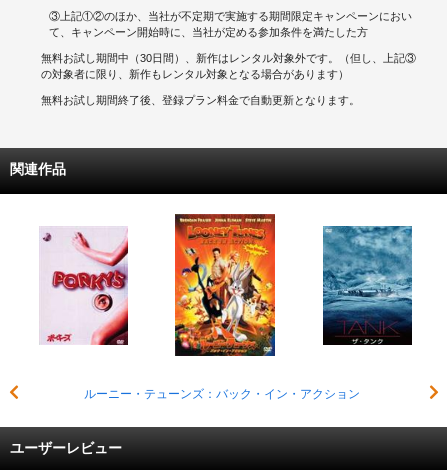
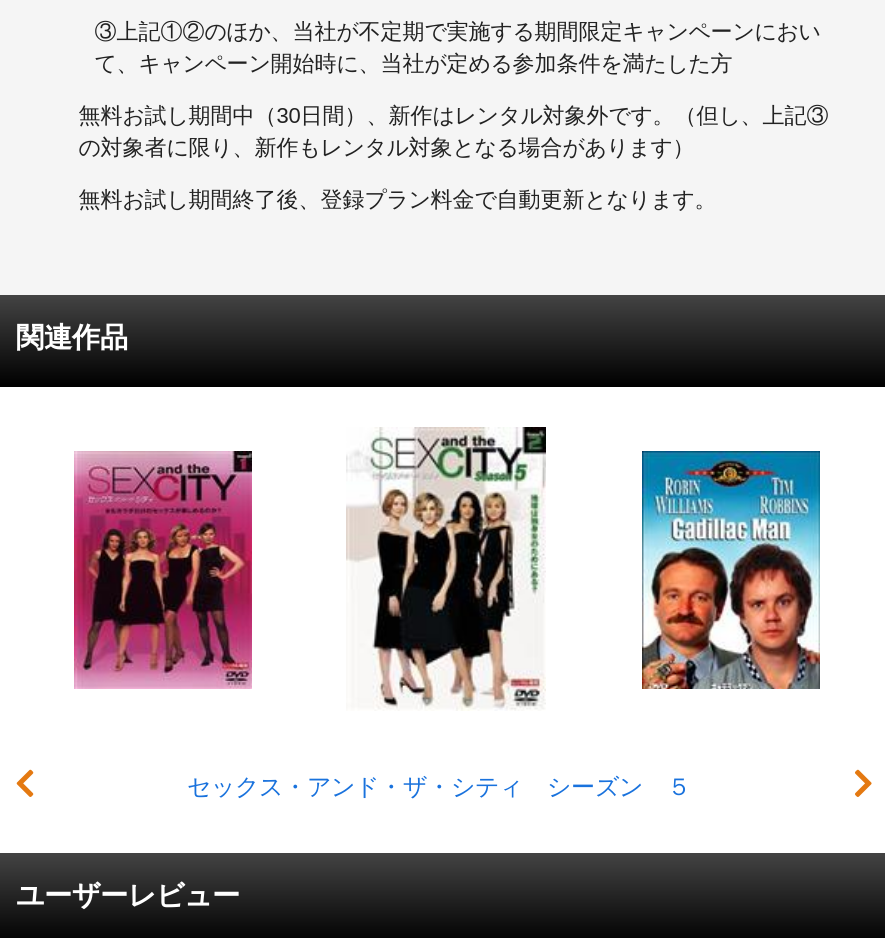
- [image]
- ルーニー・テューンズ：バック・イン・アクション
+ [image]
+ セックス・アンド・ザ・シティ シーズン ５

- [image]
+ [image]

- [image]
+ [image]
